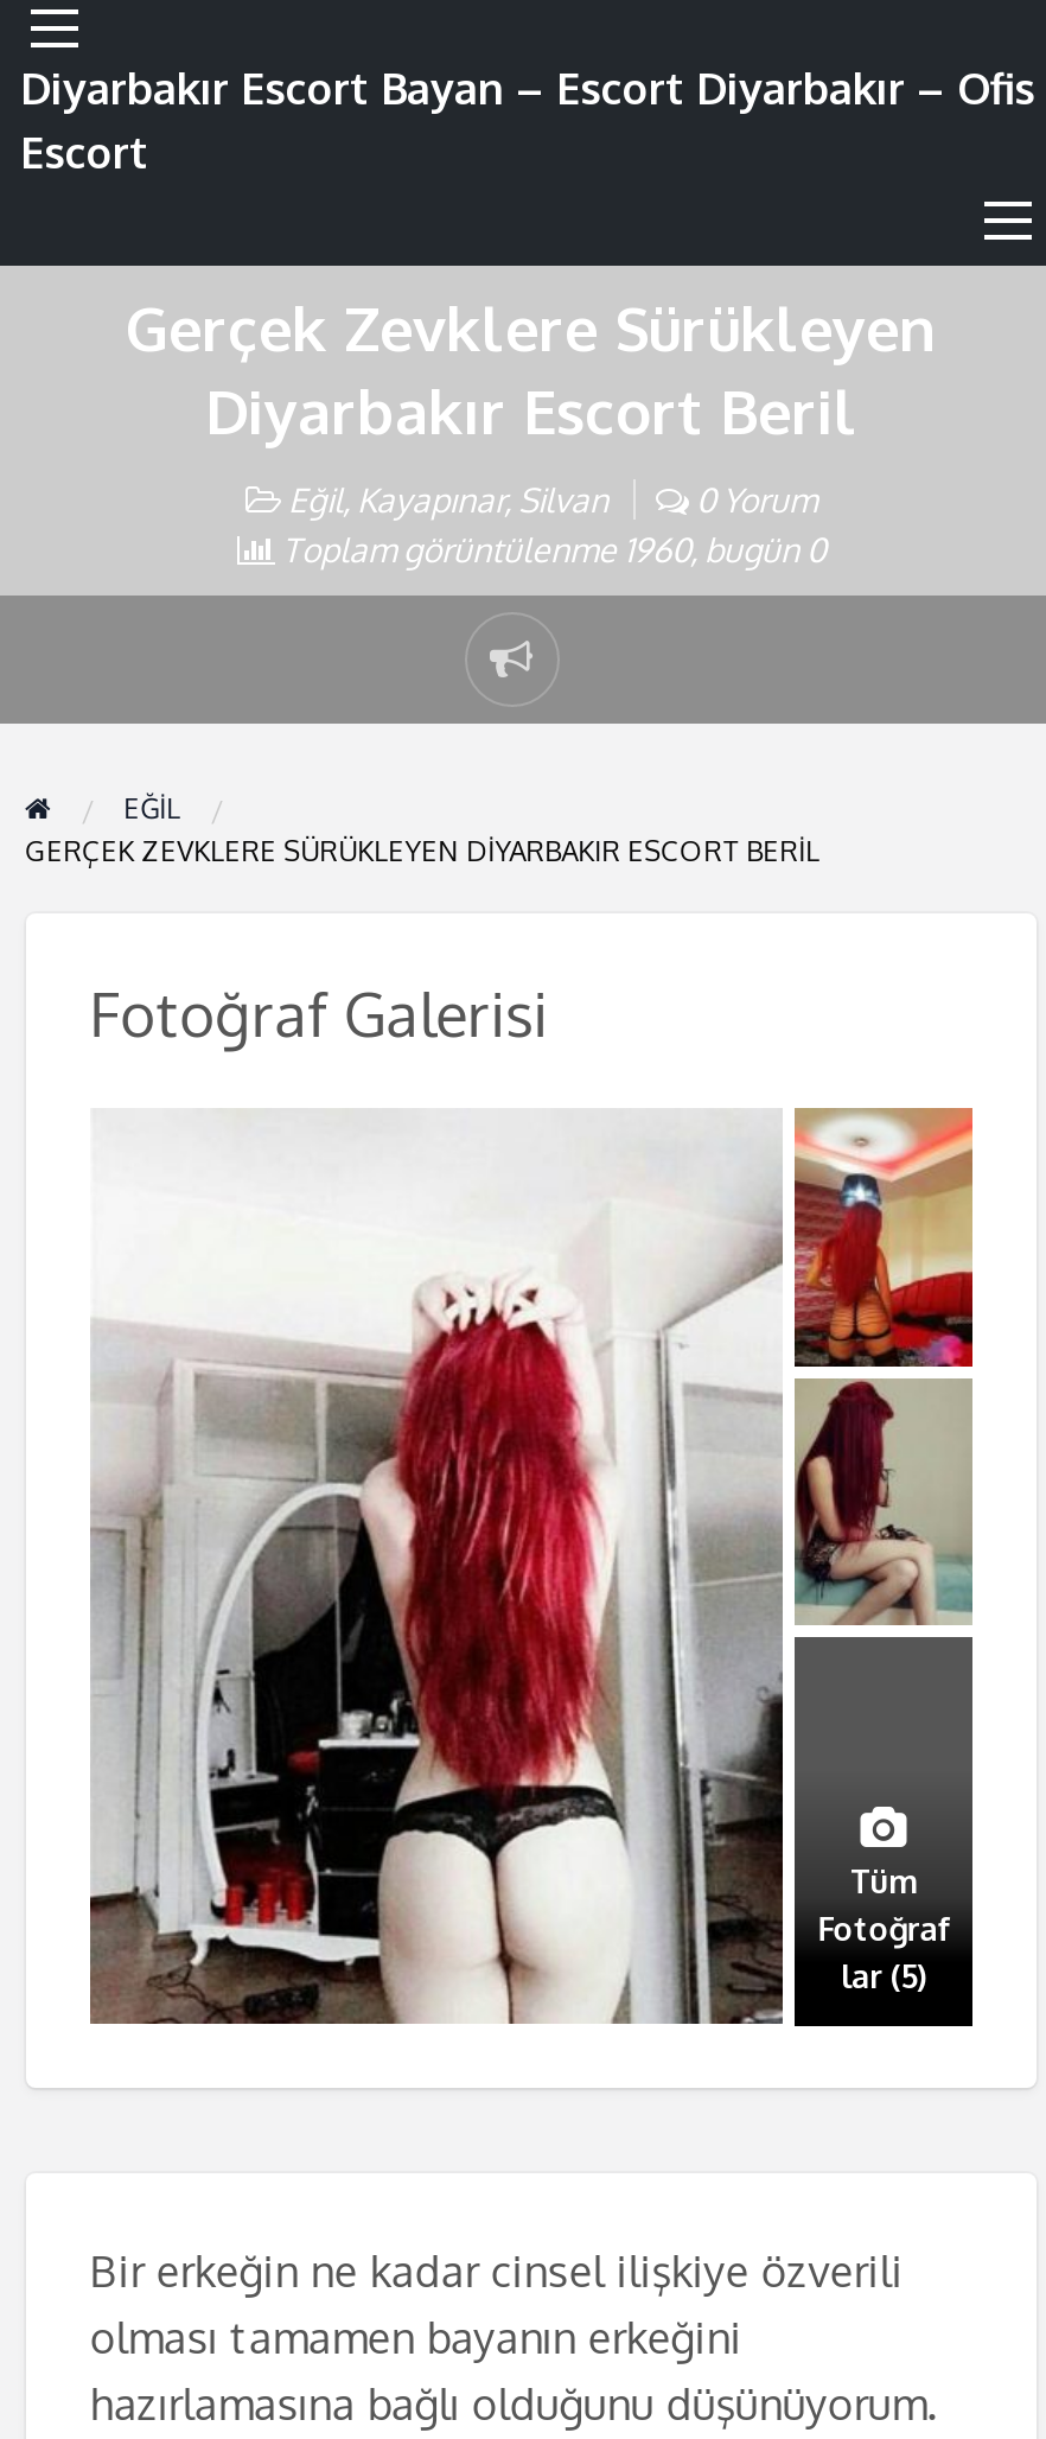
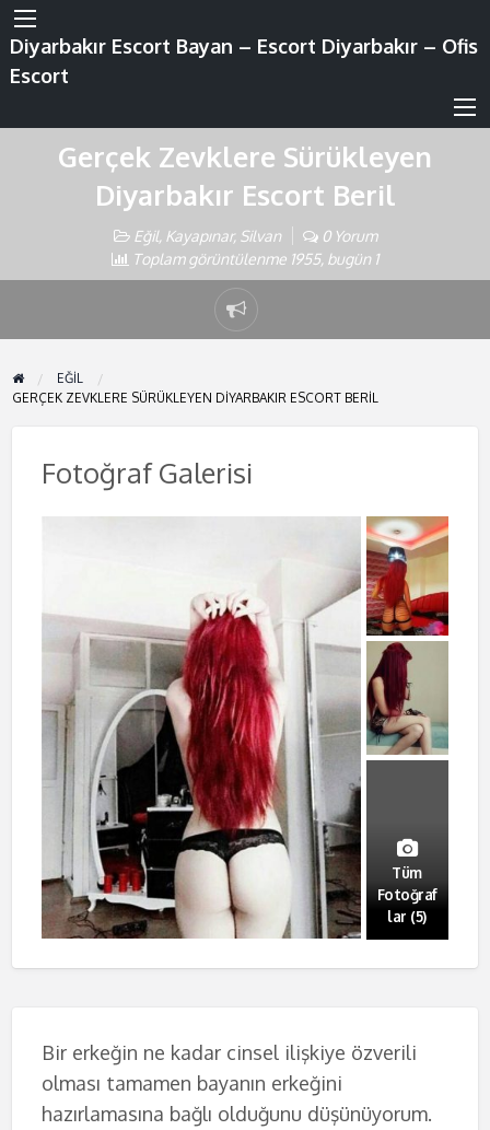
- Toplam görüntülenme 1960, bugün 0
+ Toplam görüntülenme 1955, bugün 1
